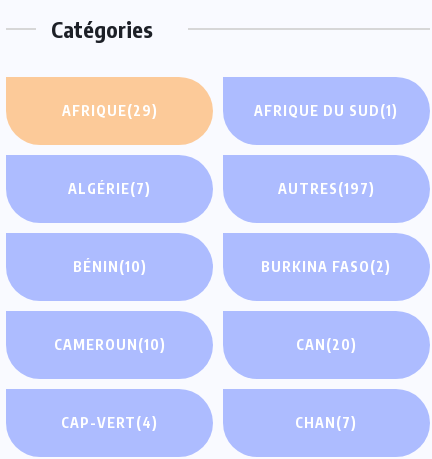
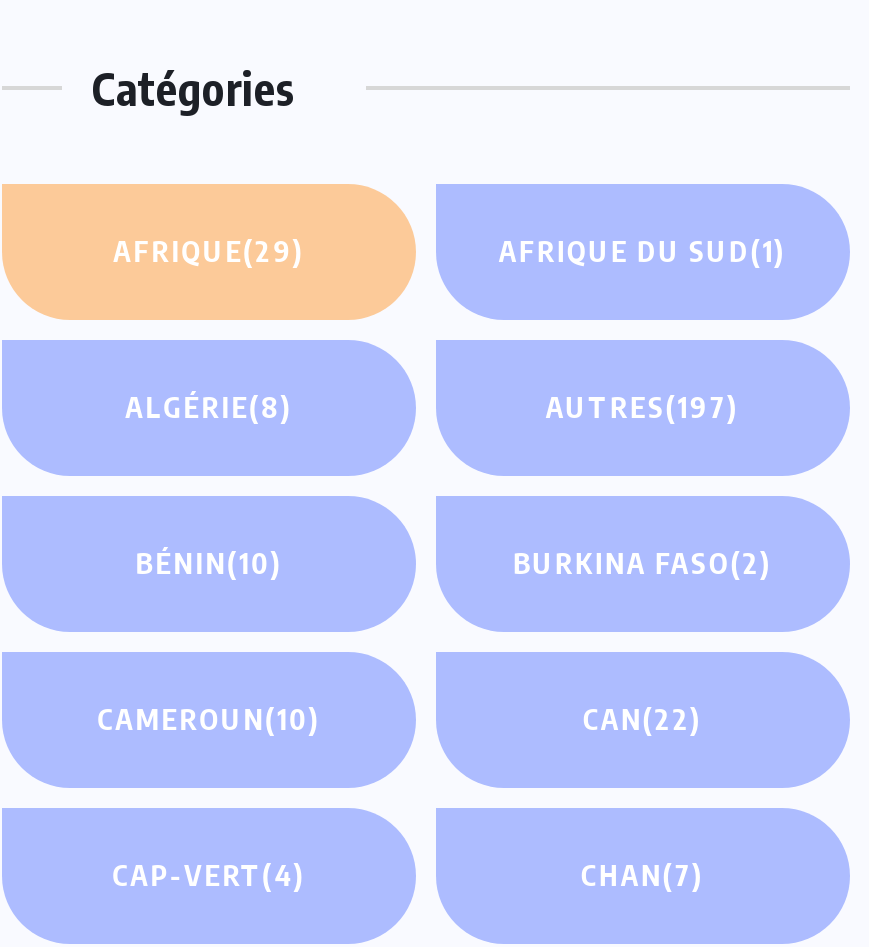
- ALGÉRIE(7)
+ ALGÉRIE(8)

- CAN(20)
+ CAN(22)
